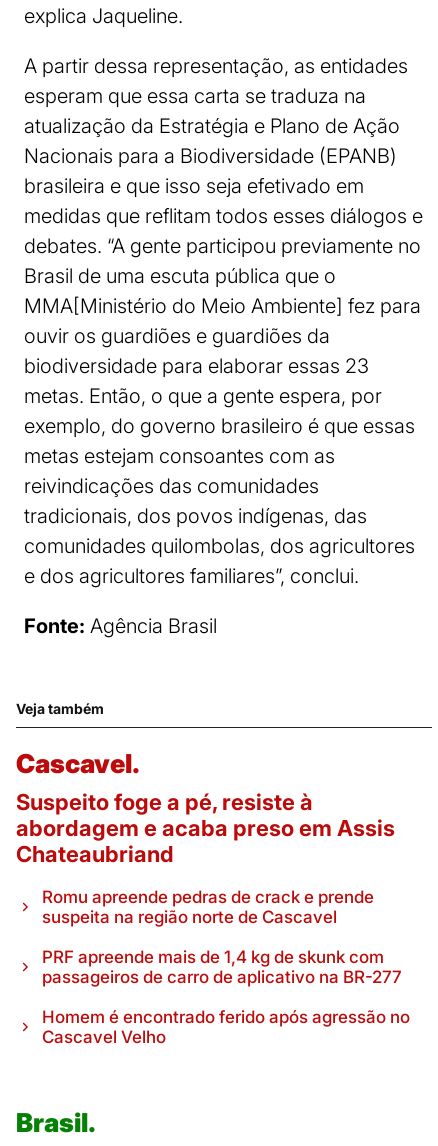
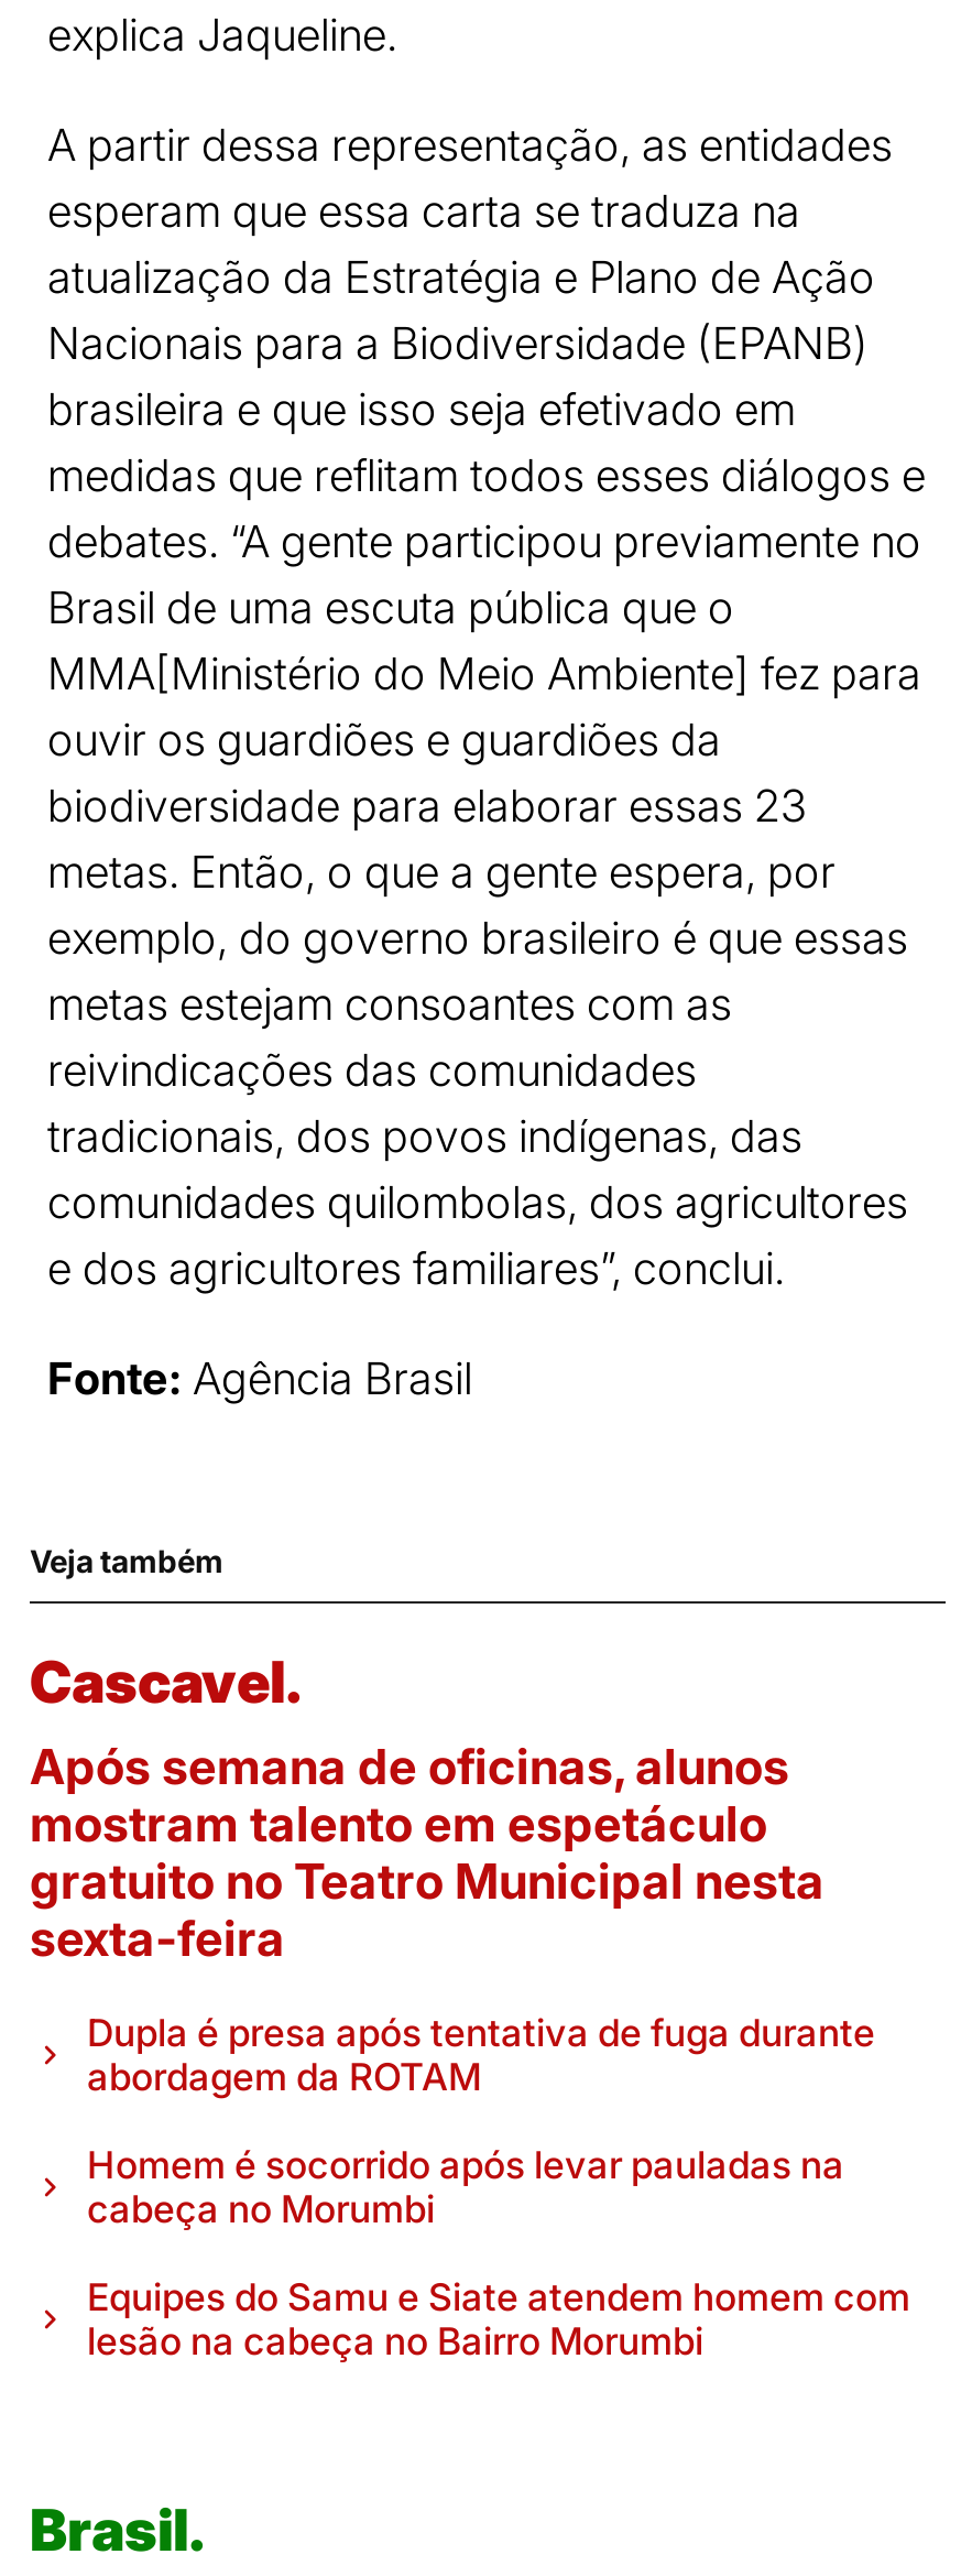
- Suspeito foge a pé, resiste à
- abordagem e acaba preso em Assis
- Chateaubriand
+ Após semana de oficinas, alunos
+ mostram talento em espetáculo
+ gratuito no Teatro Municipal nesta
+ sexta-feira

- Romu apreende pedras de crack e prende
- suspeita na região norte de Cascavel
+ Dupla é presa após tentativa de fuga durante
+ abordagem da ROTAM

- PRF apreende mais de 1,4 kg de skunk com
- passageiros de carro de aplicativo na BR-277
+ Homem é socorrido após levar pauladas na
+ cabeça no Morumbi

- Homem é encontrado ferido após agressão no
- Cascavel Velho
+ Equipes do Samu e Siate atendem homem com
+ lesão na cabeça no Bairro Morumbi
